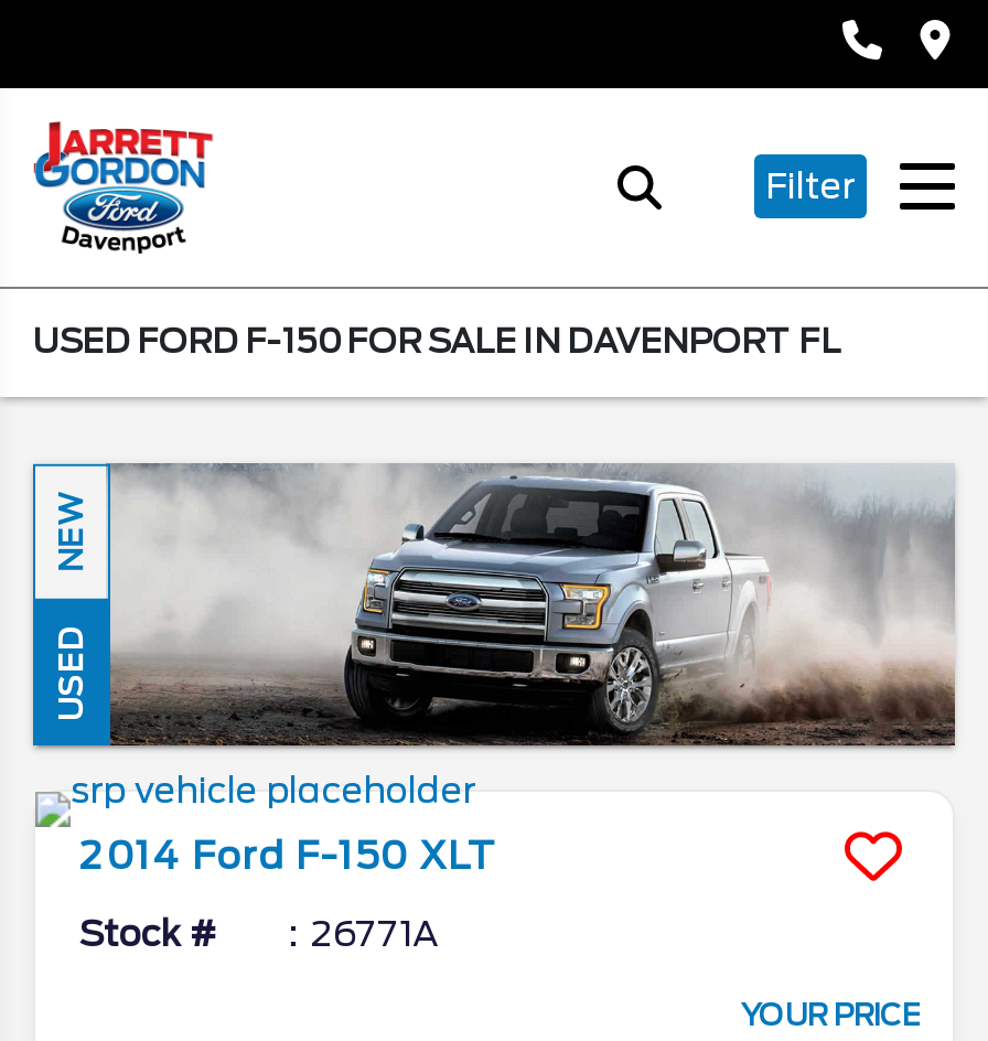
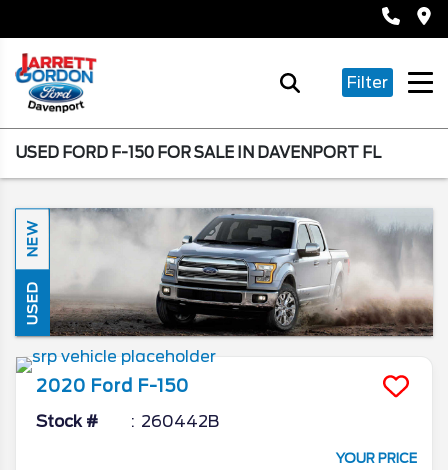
- 2014 Ford F-150 XLT
+ 2020 Ford F-150

- 26771A
+ 260442B
